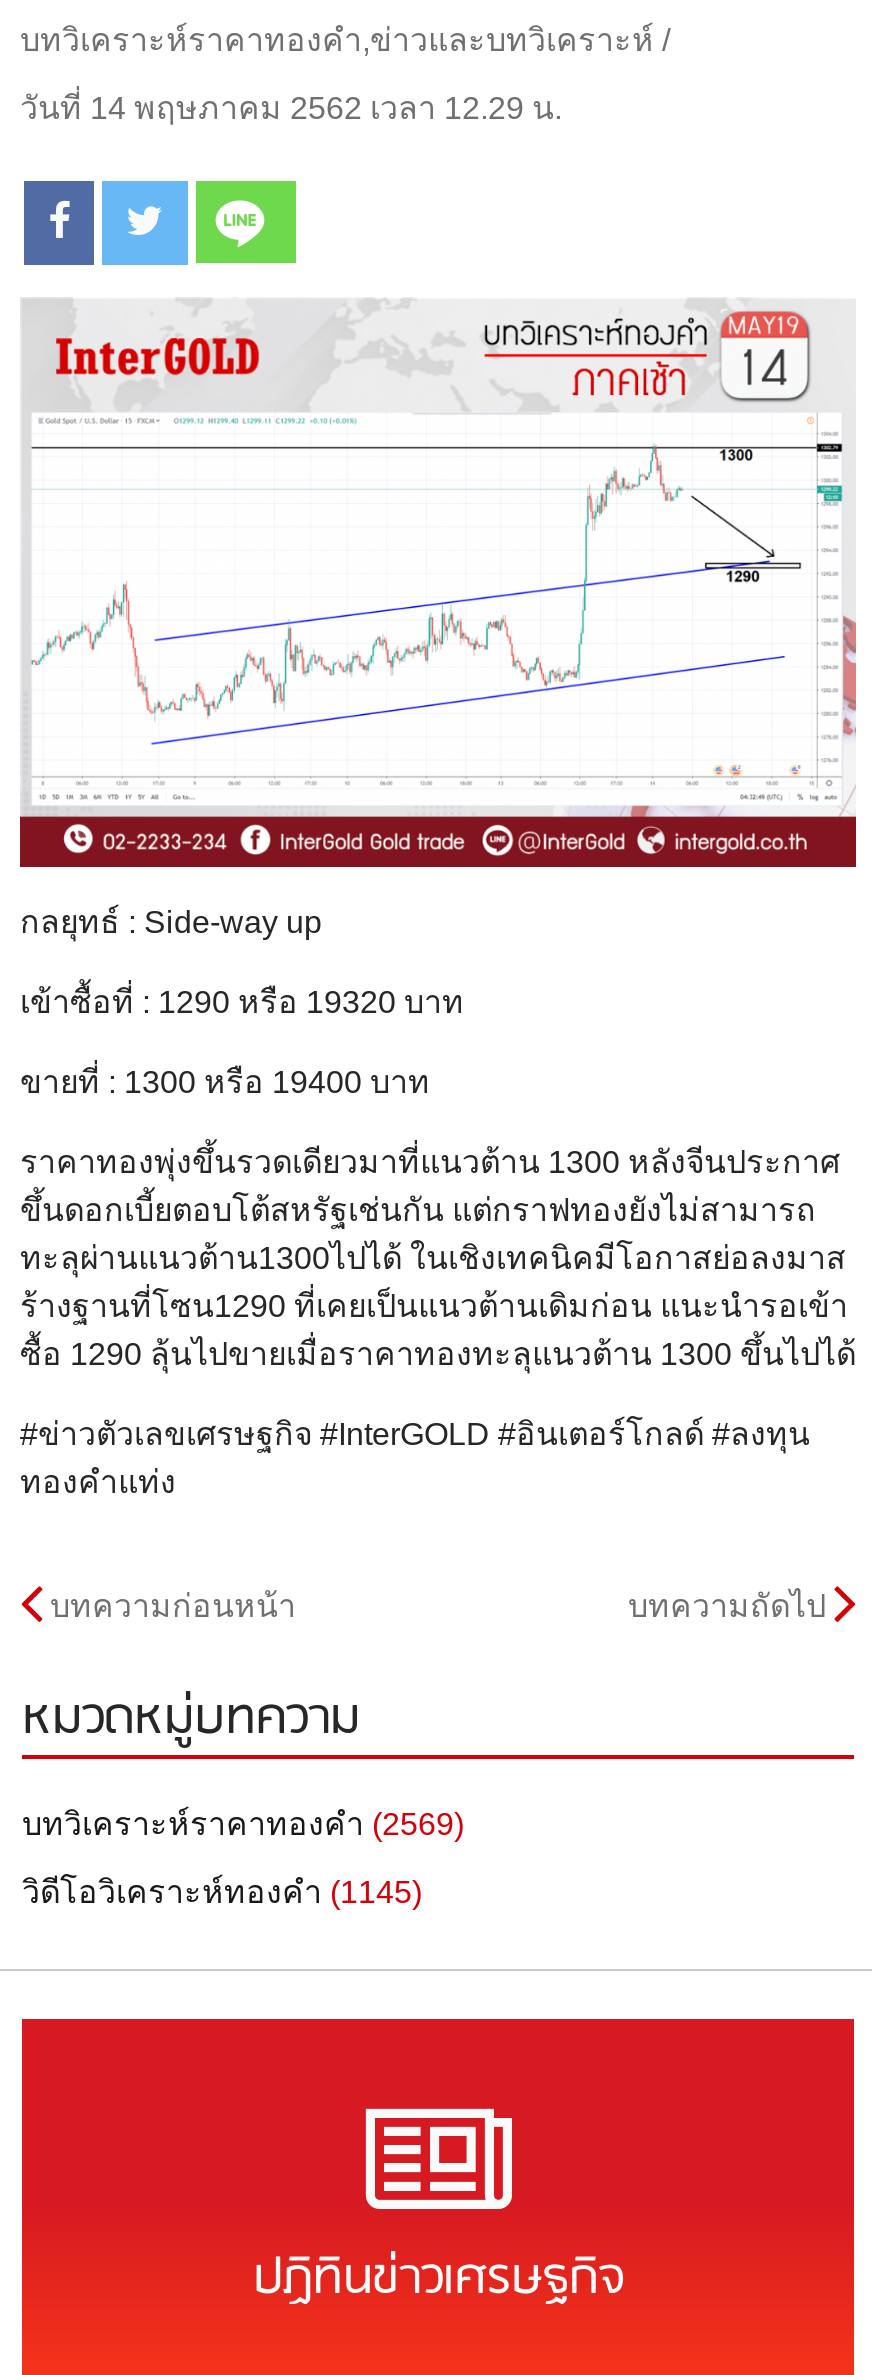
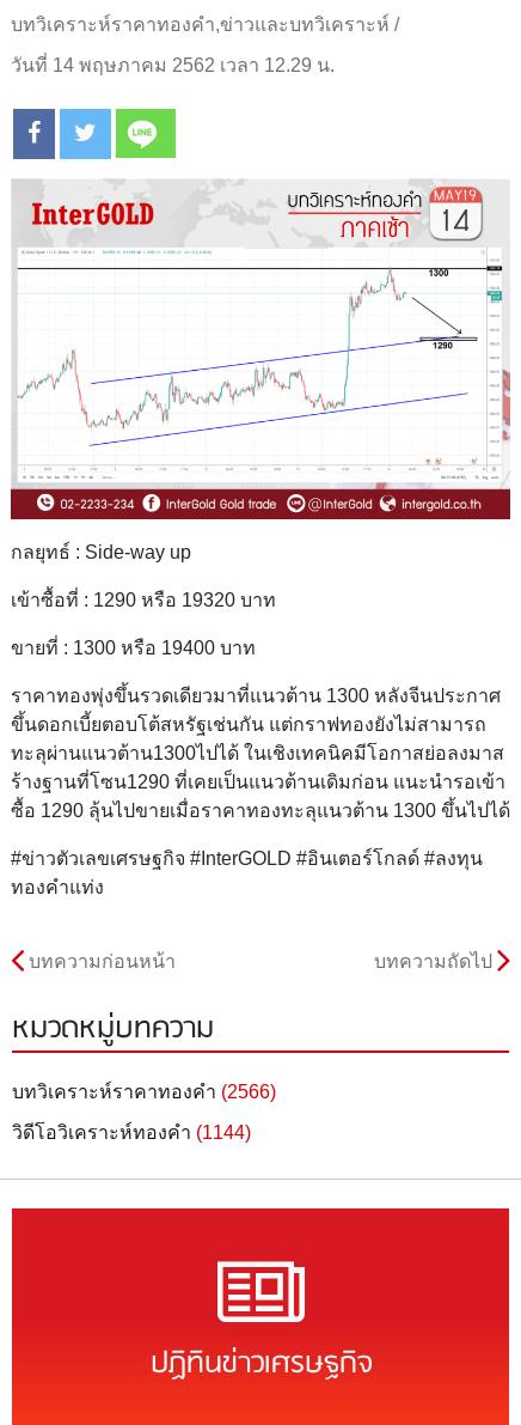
- บทวิเคราะห์ราคาทองคำ (2569)
+ บทวิเคราะห์ราคาทองคำ (2566)

- วิดีโอวิเคราะห์ทองคำ (1145)
+ วิดีโอวิเคราะห์ทองคำ (1144)
